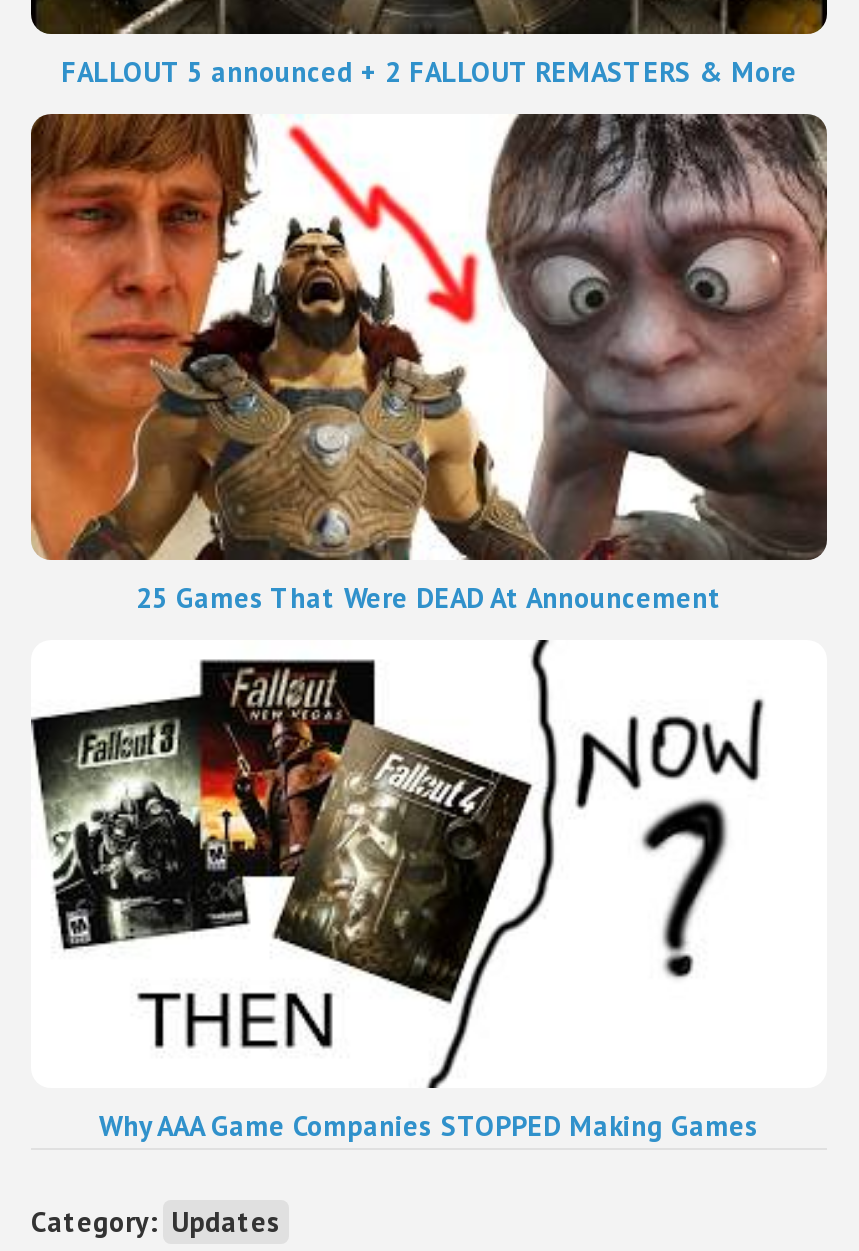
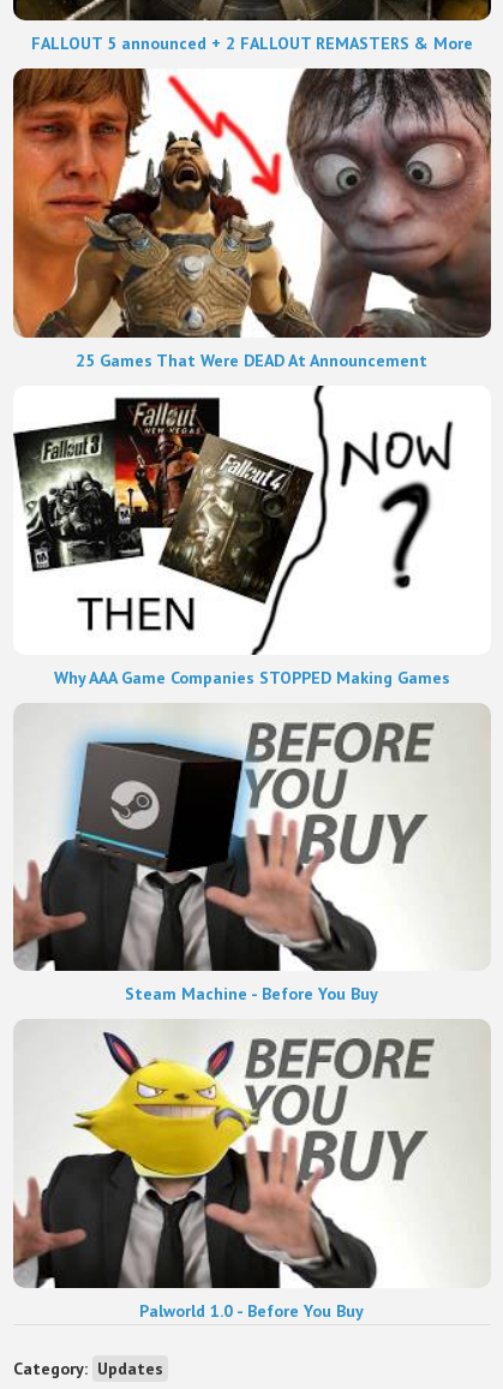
+ [image]
+ Palworld 1.0 - Before You Buy

+ [image]
+ Steam Machine - Before You Buy
